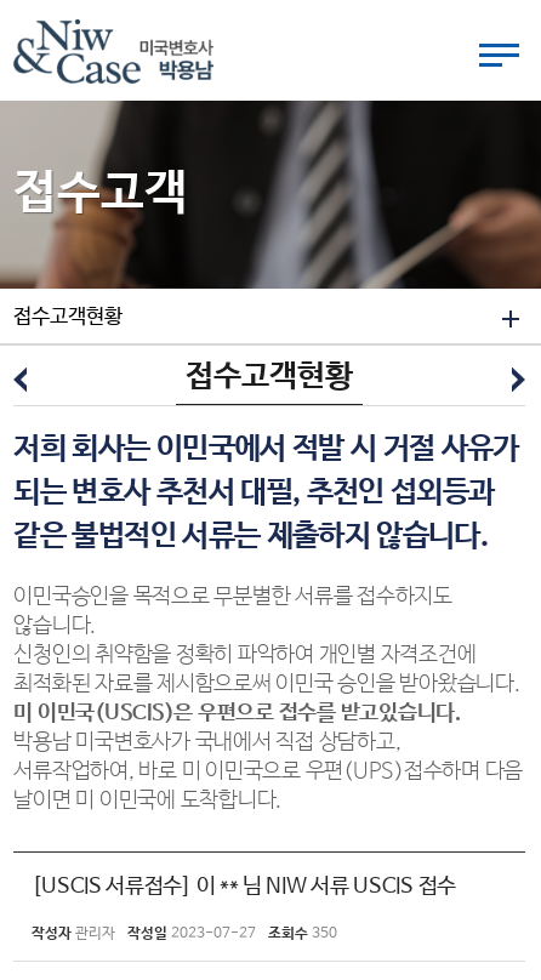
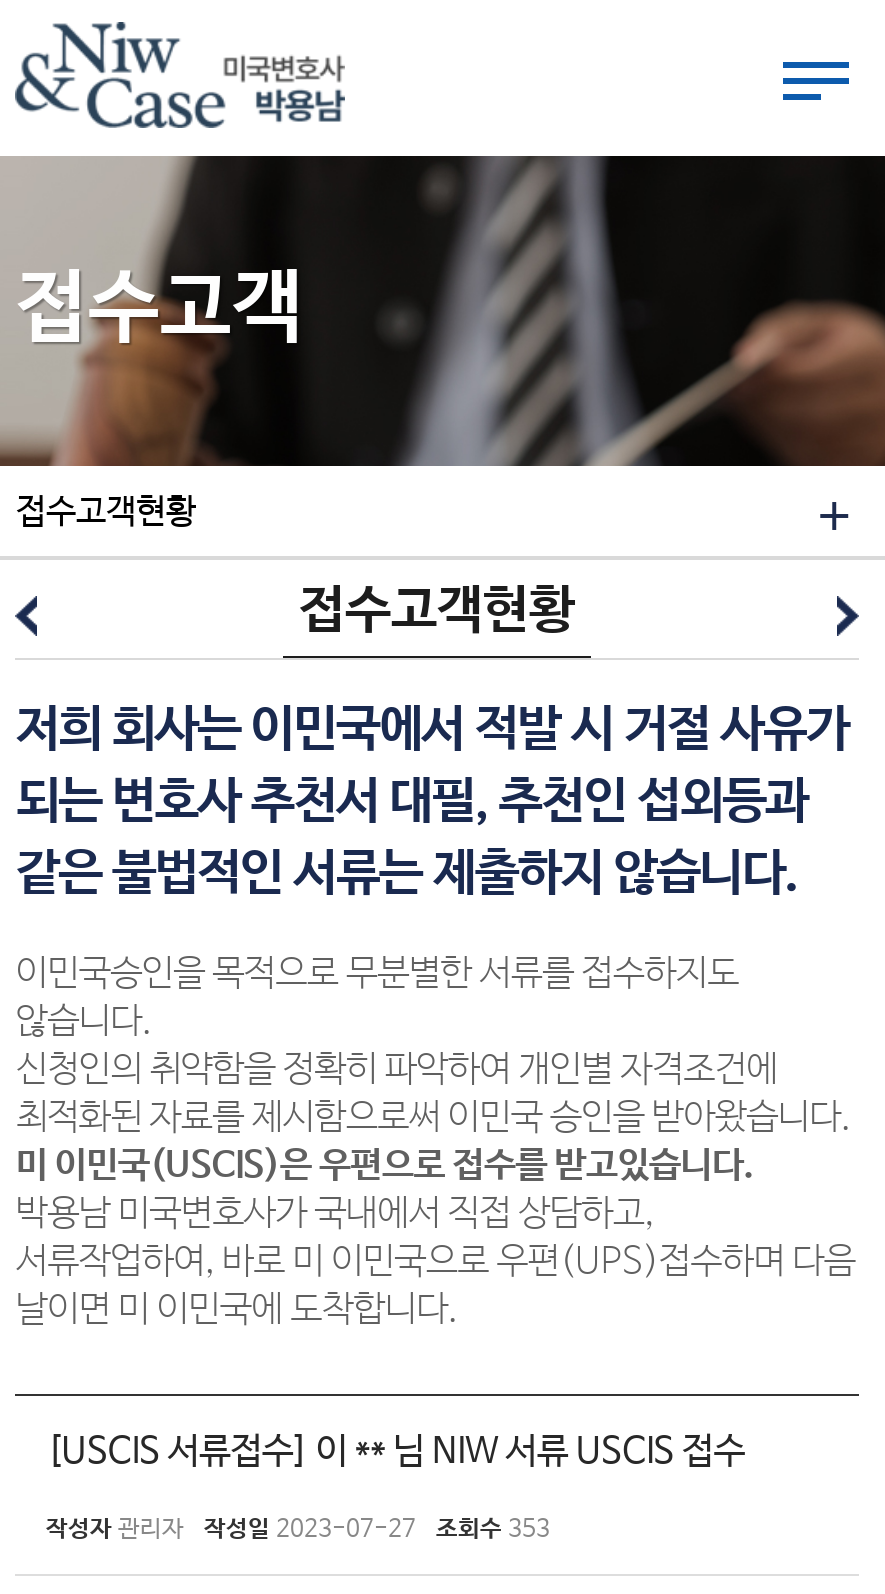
- 작성자 관리자 작성일 2023-07-27 조회수 350
+ 작성자 관리자 작성일 2023-07-27 조회수 353
